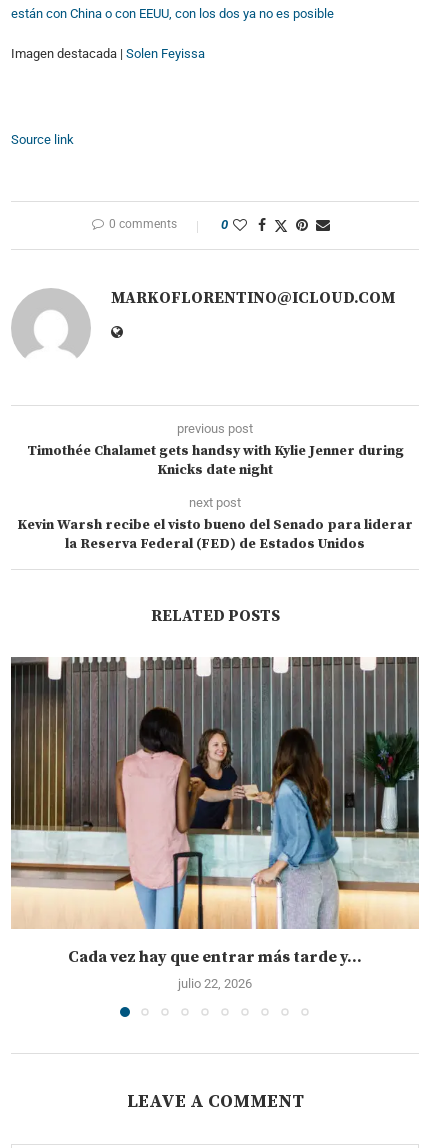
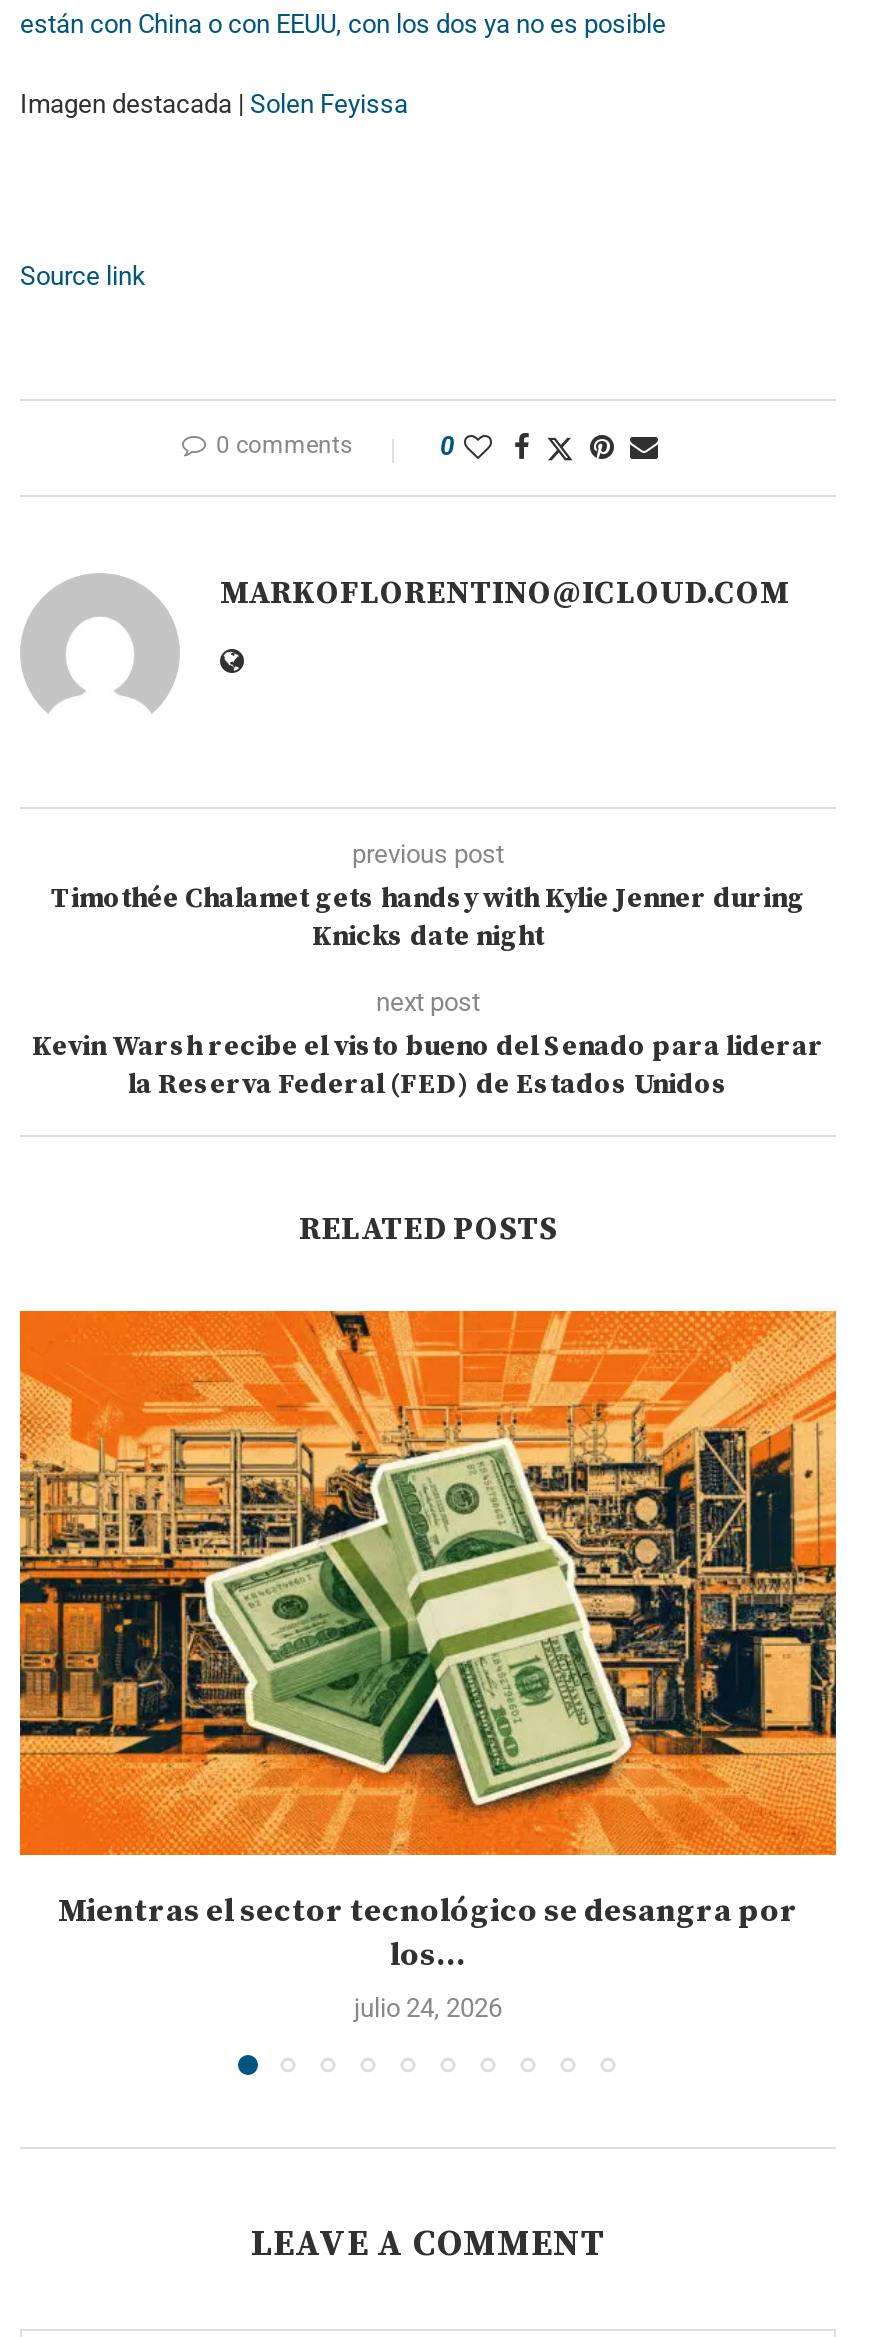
- [image]
- Cada vez hay que entrar más tarde y...
- julio 22, 2026
+ [image]
+ Mientras el sector tecnológico se desangra por
+ los...
+ julio 24, 2026
